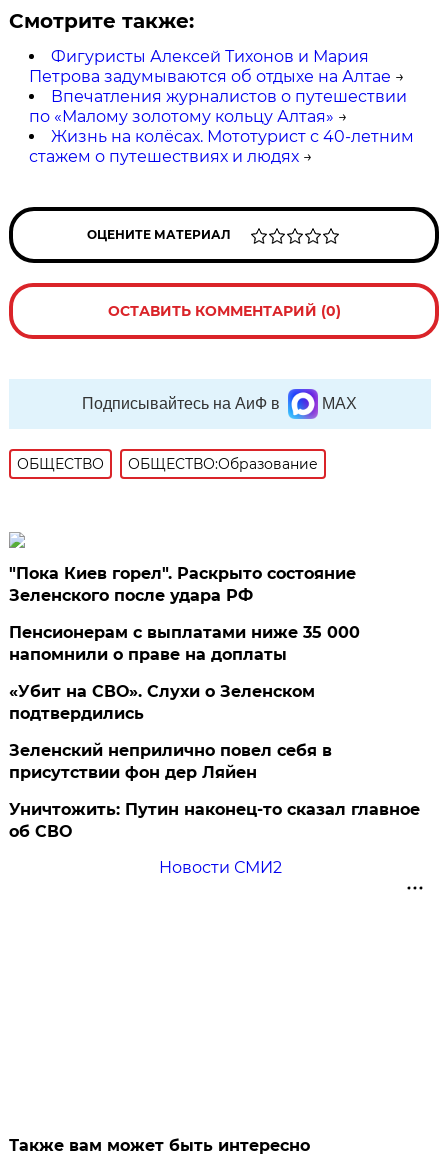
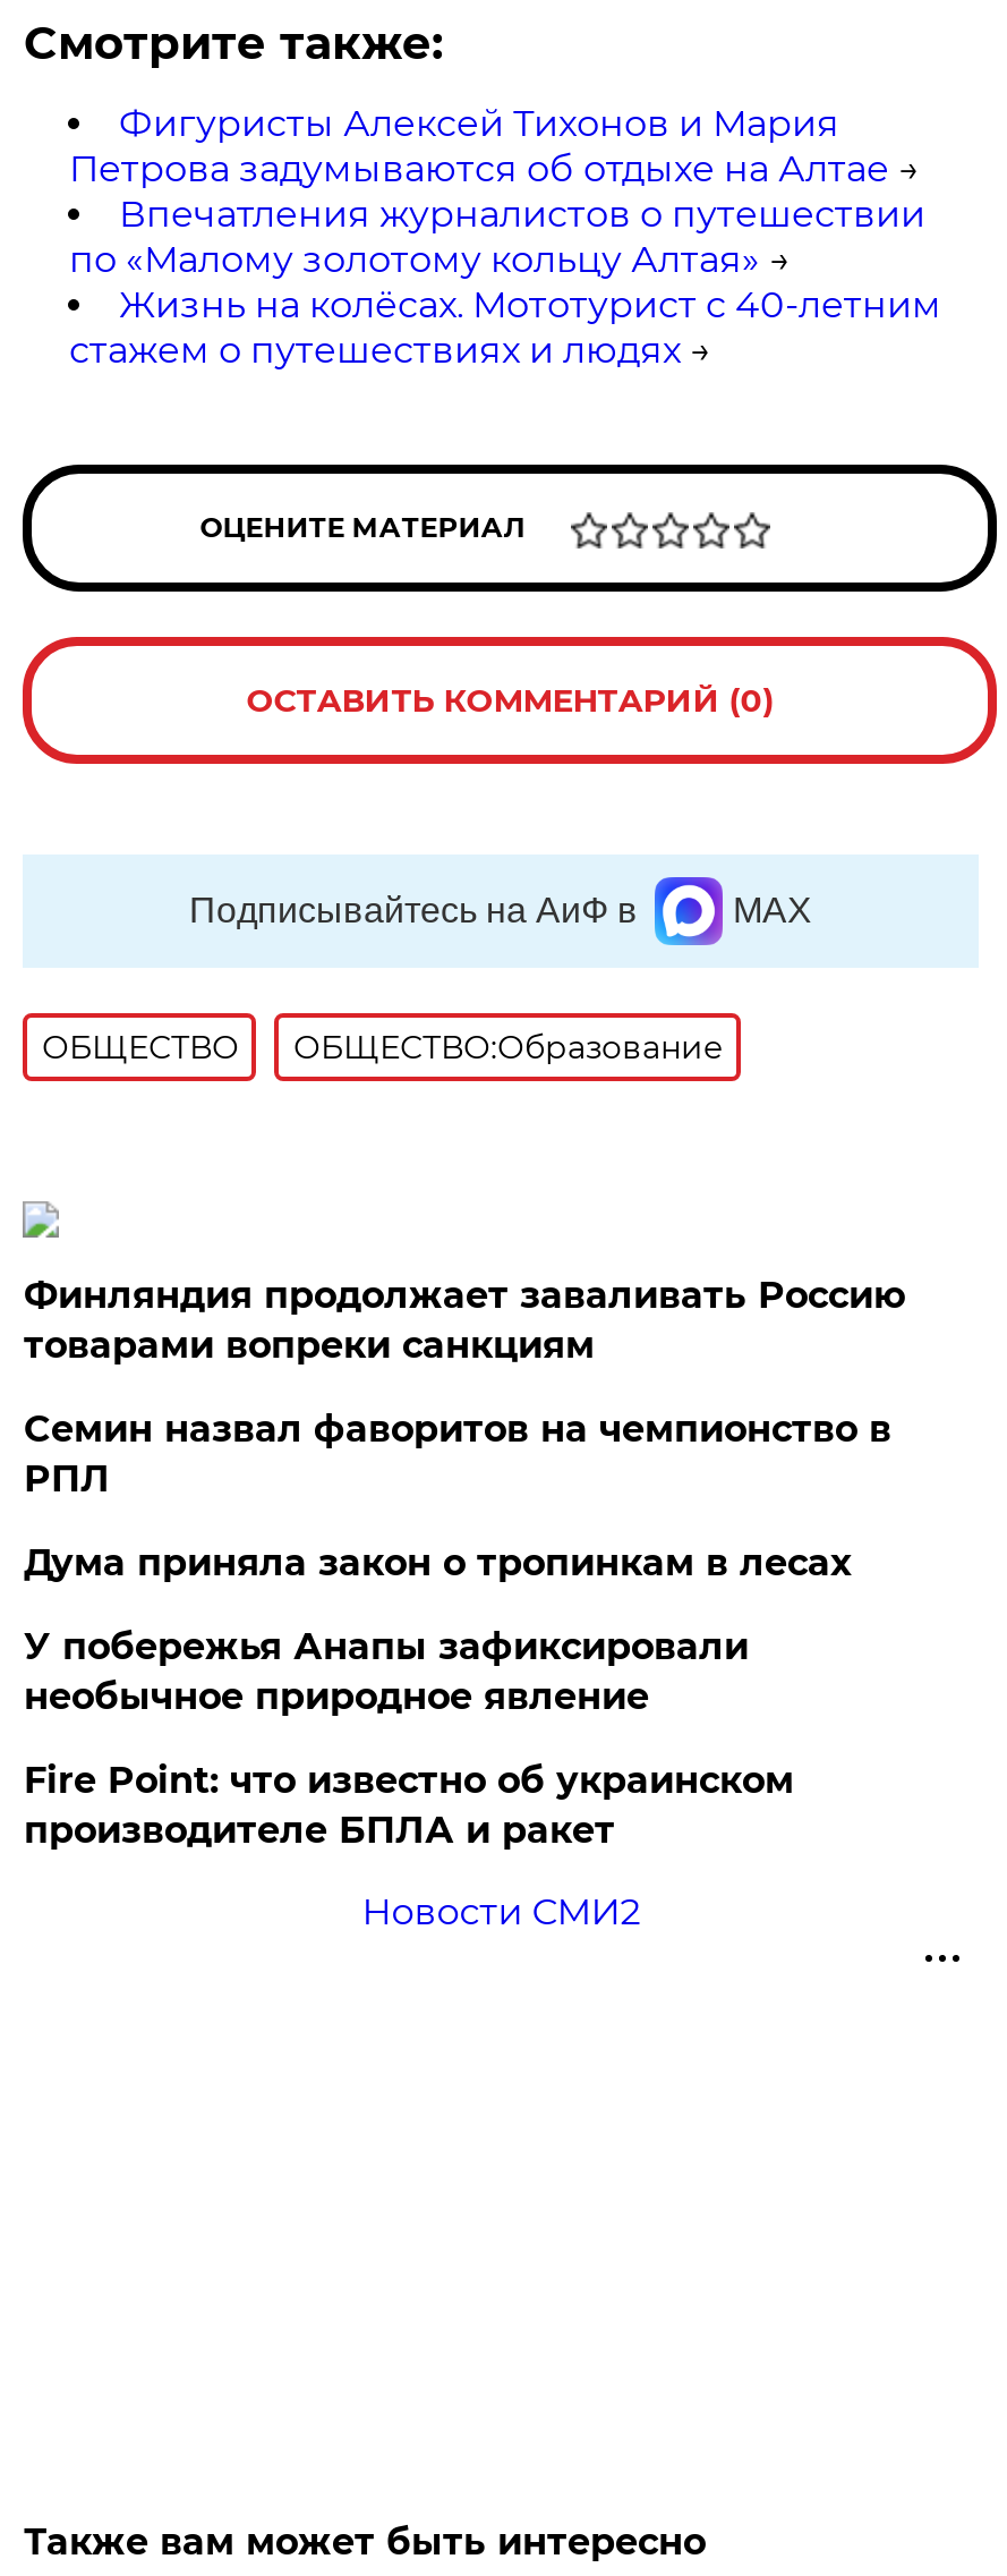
- "Пока Киев горел". Раскрыто состояние
- Зеленского после удара РФ
+ Финляндия продолжает заваливать Россию
+ товарами вопреки санкциям

- Пенсионерам с выплатами ниже 35 000
- напомнили о праве на доплаты
+ Семин назвал фаворитов на чемпионство в
+ РПЛ

- «Убит на СВО». Слухи о Зеленском
- подтвердились
+ Дума приняла закон о тропинкам в лесах

- Зеленский неприлично повел cебя в
- присутствии фон дер Ляйен
+ У побережья Анапы зафиксировали
+ необычное природное явление

- Уничтожить: Путин наконец-то сказал главное
- об СВО
+ Fire Point: что известно об украинском
+ производителе БПЛА и ракет
